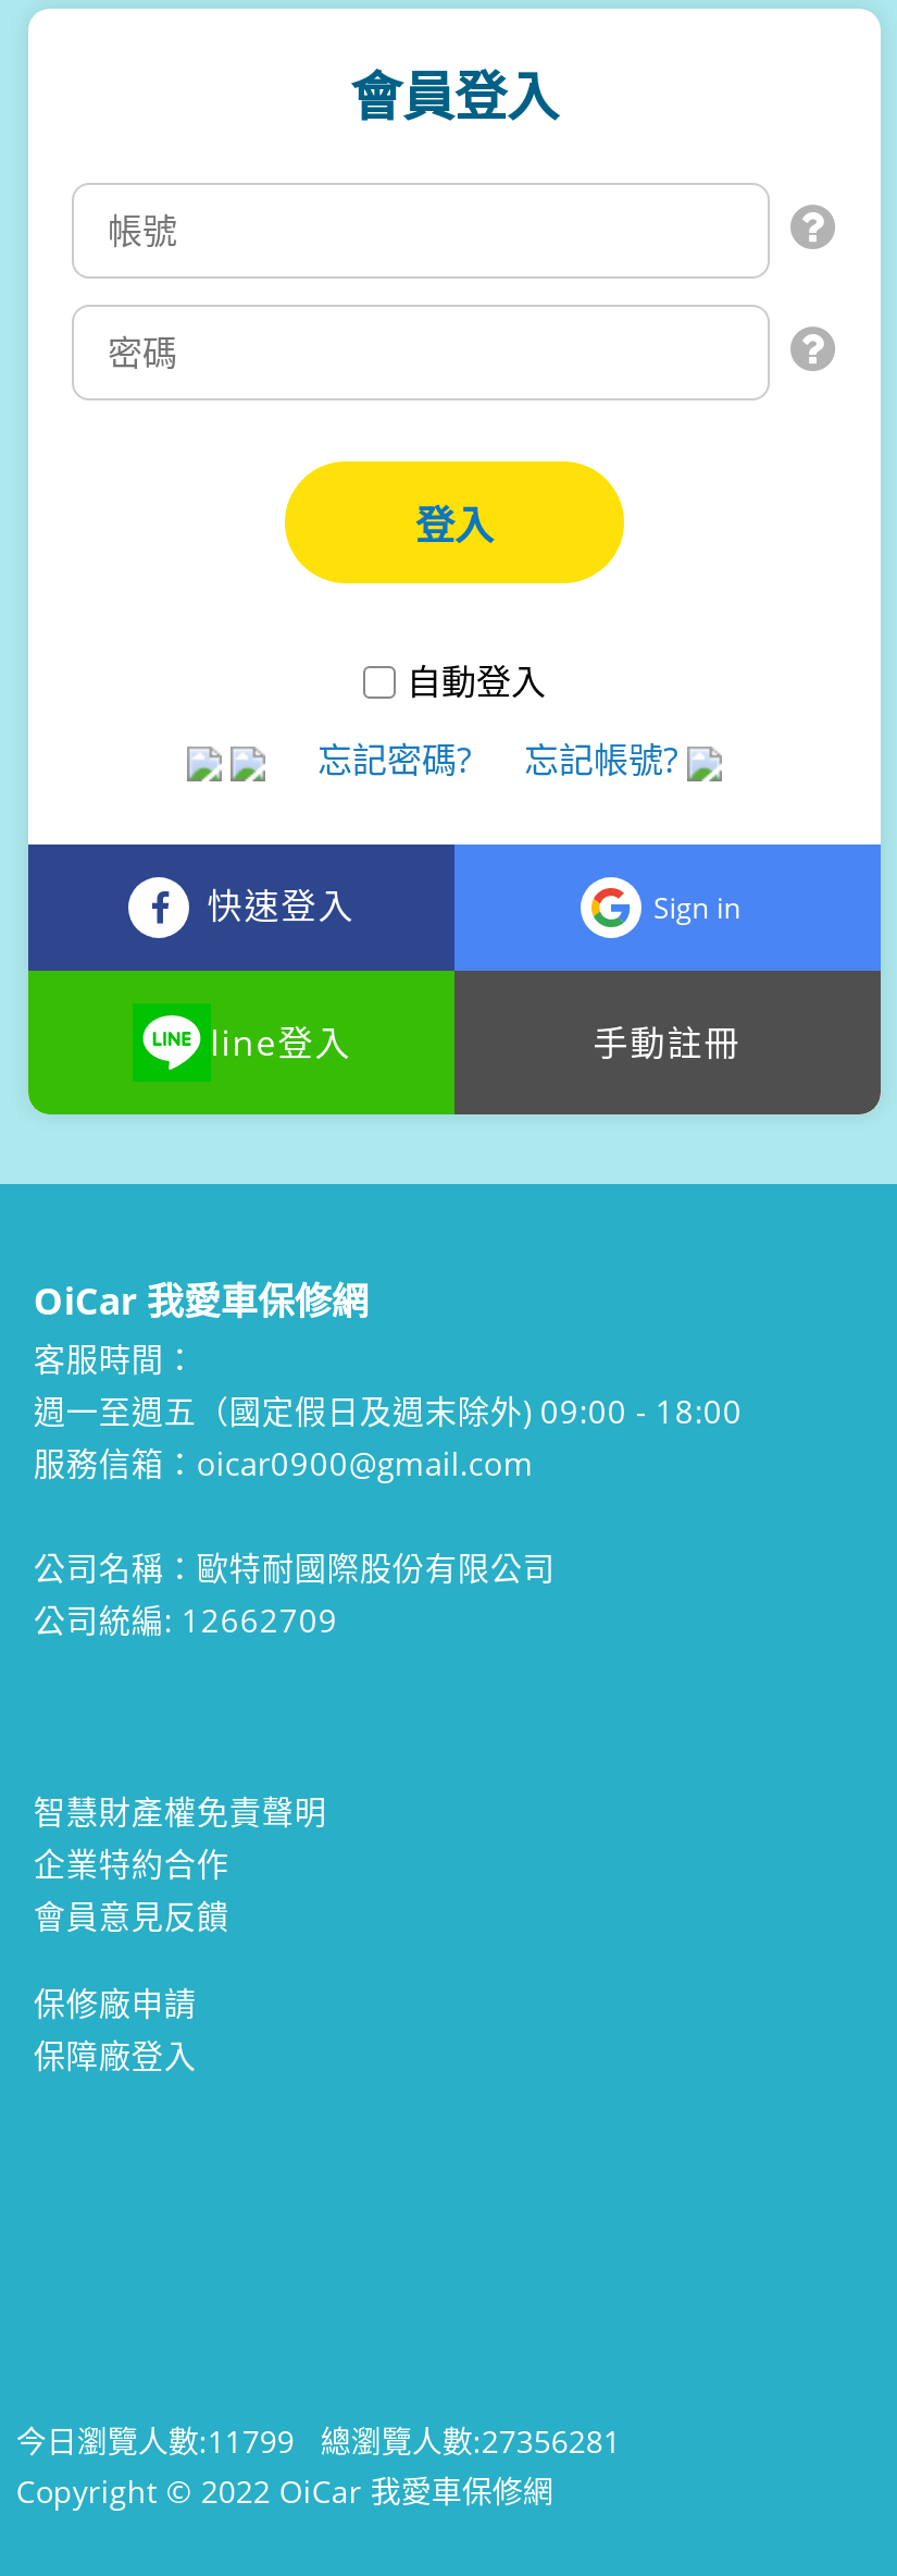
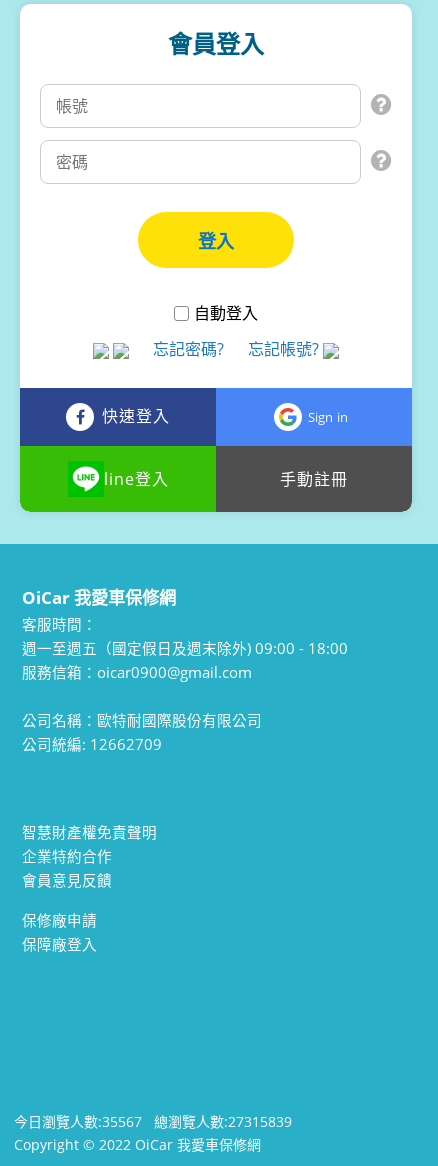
- 今日瀏覽人數:11799總瀏覽人數:27356281
+ 今日瀏覽人數:35567總瀏覽人數:27315839
